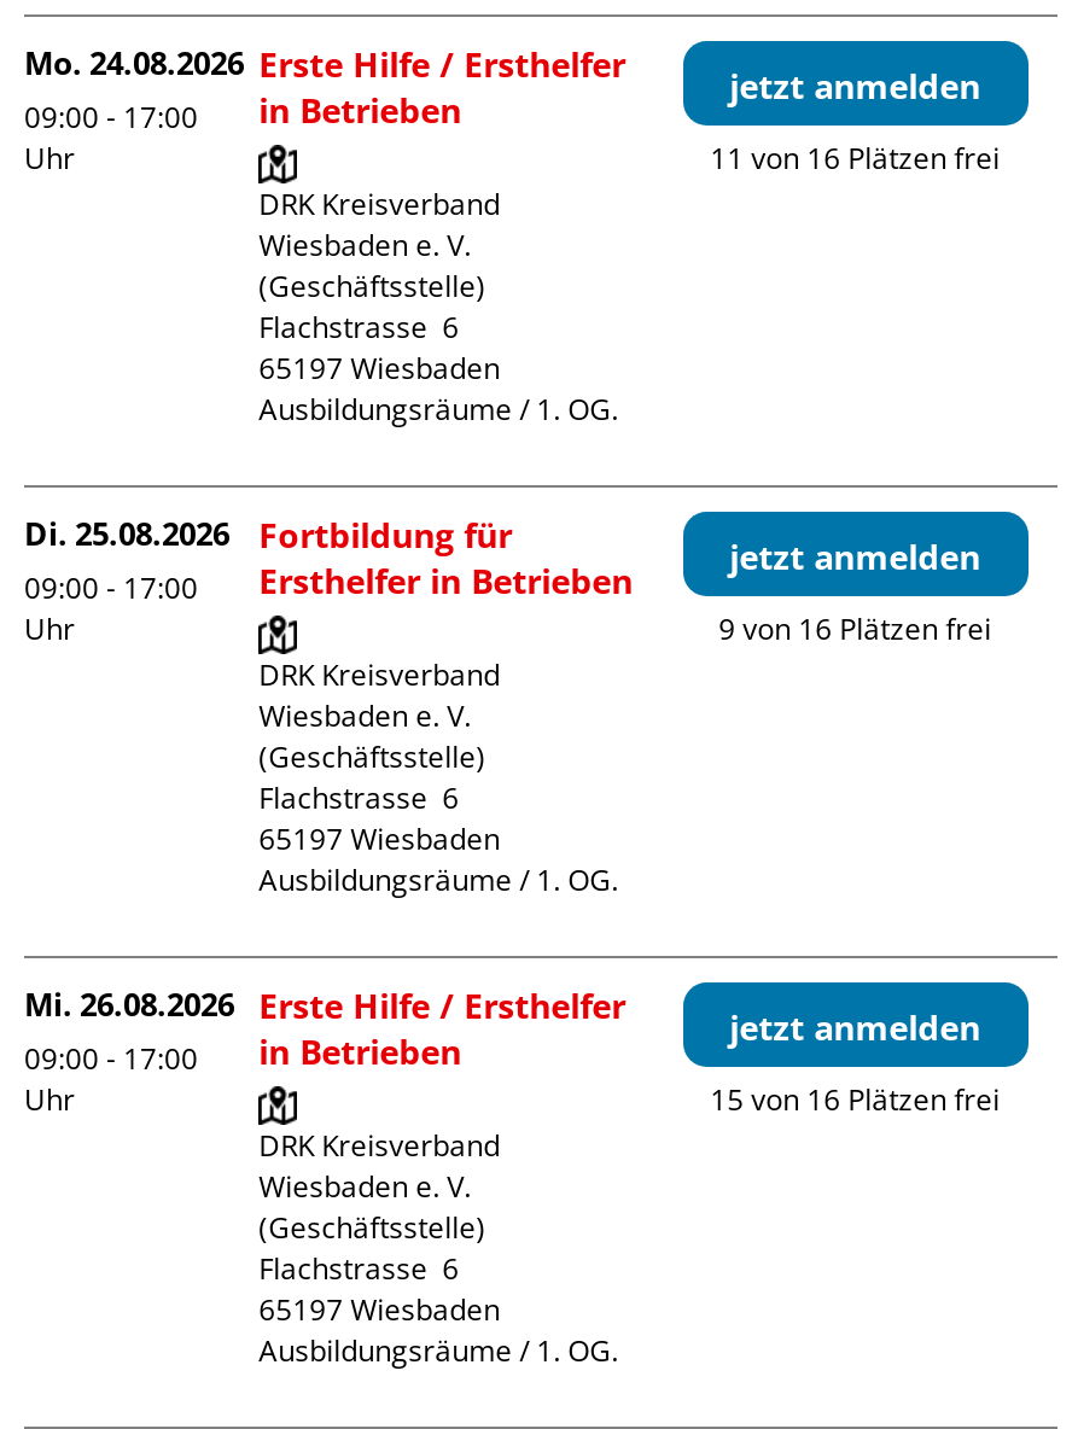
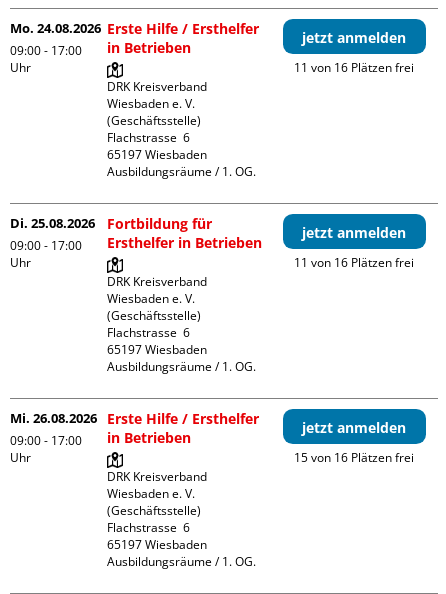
- 9 von 16 Plätzen frei
+ 11 von 16 Plätzen frei
